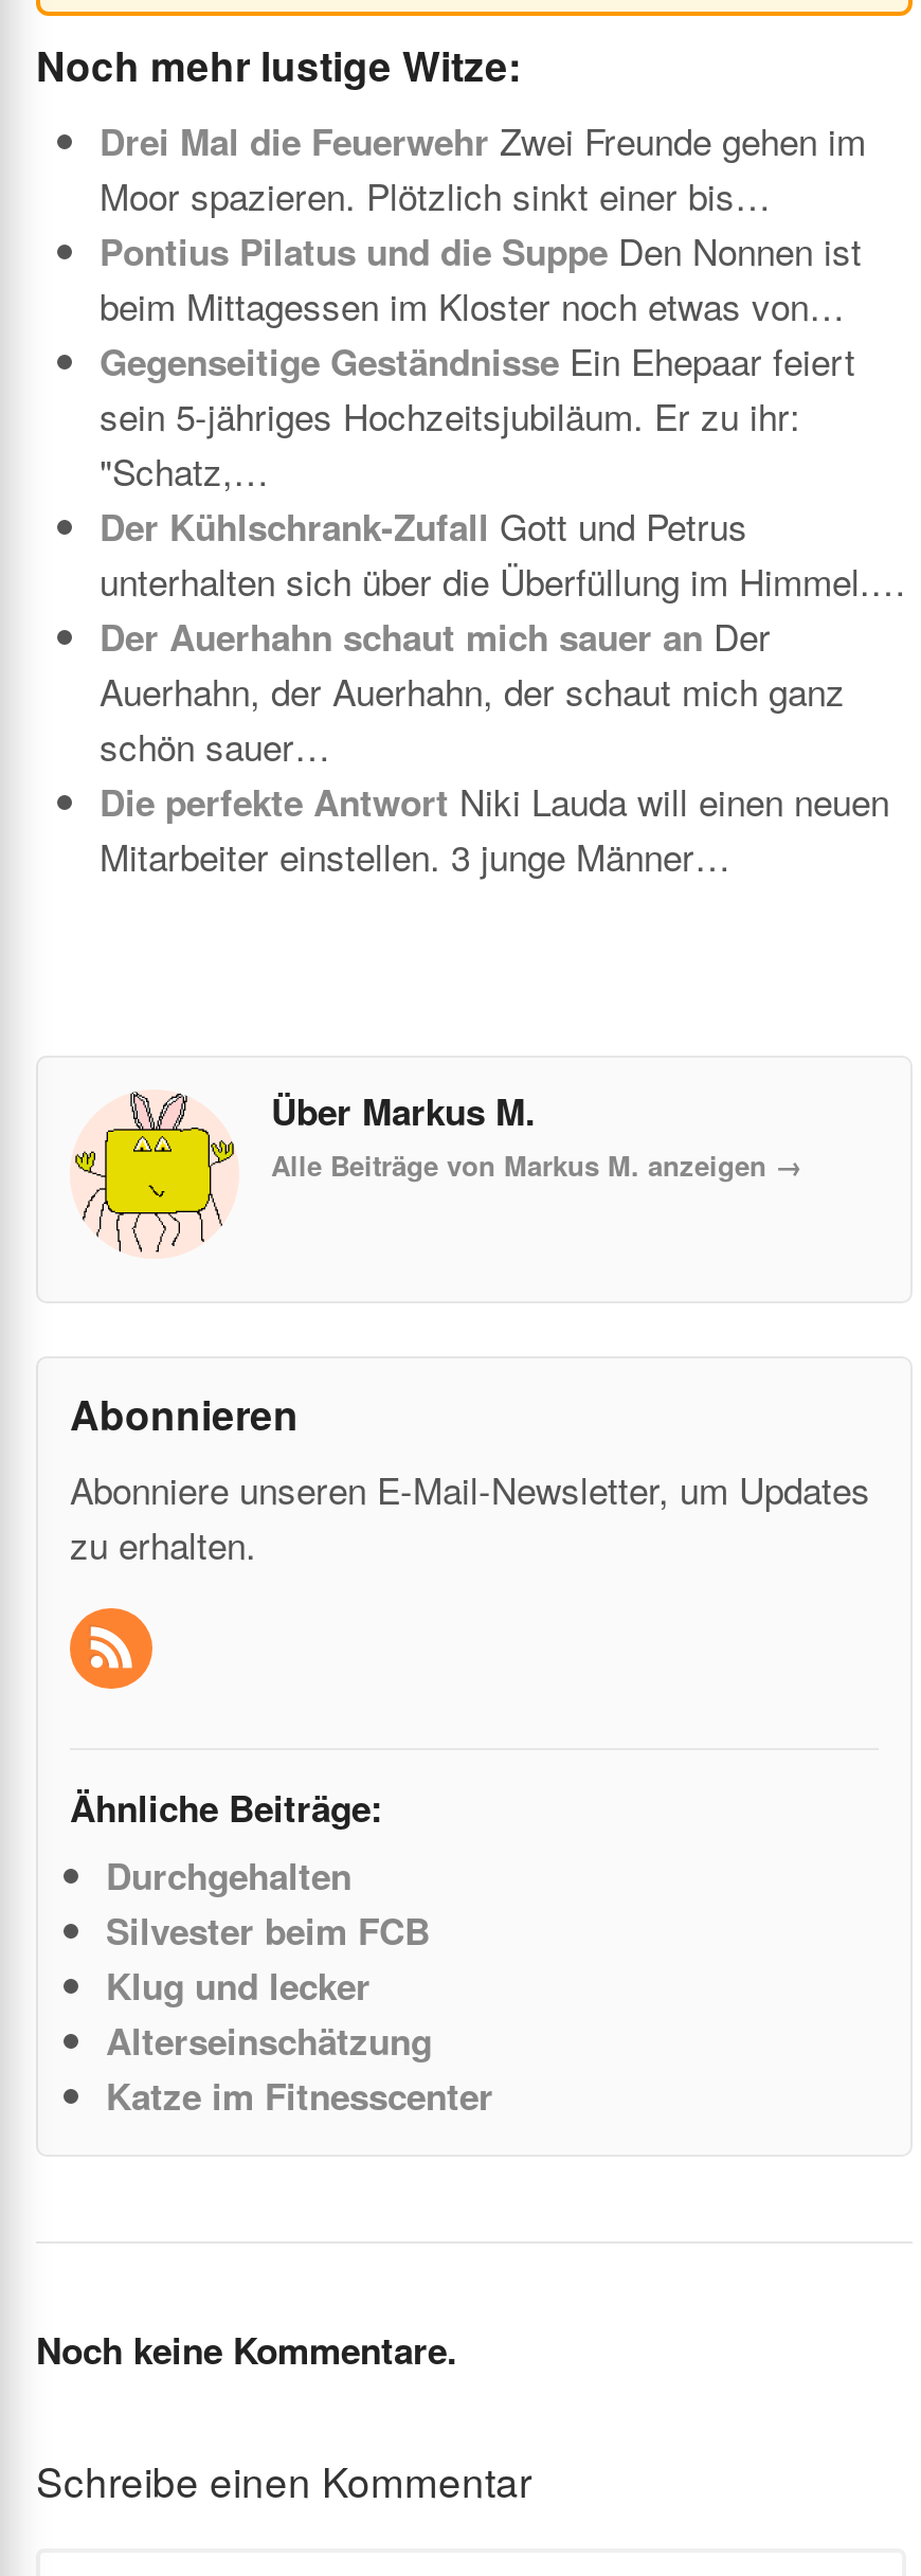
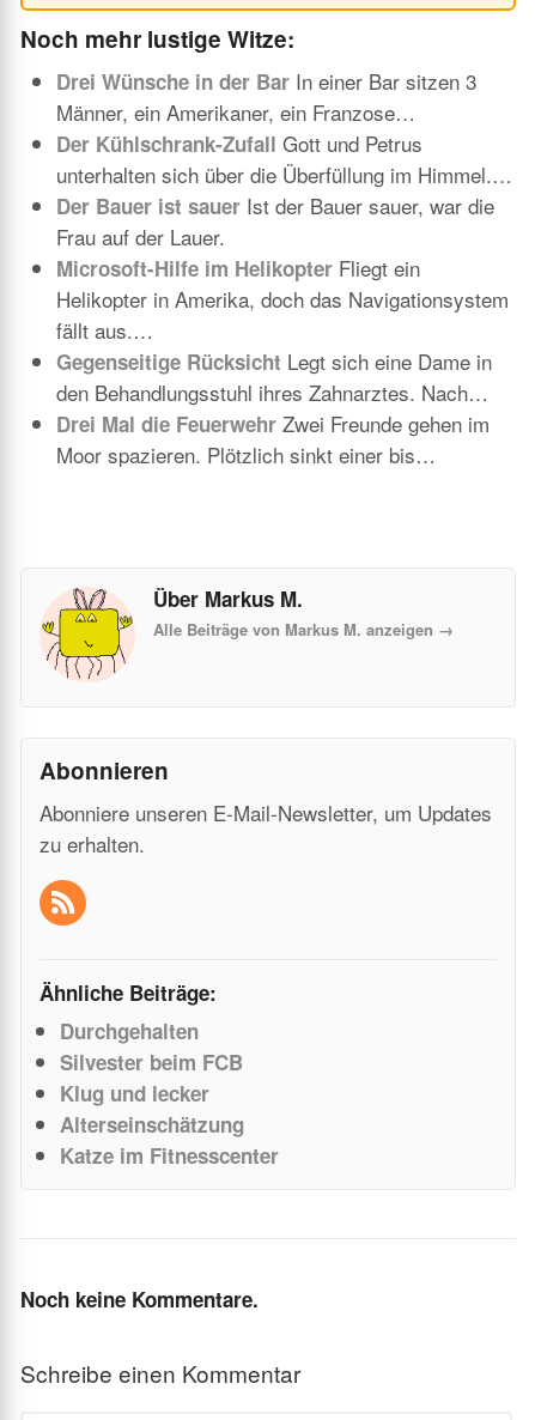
moved down: Drei Mal die Feuerwehr Zwei Freunde gehen im | Moor spazieren. Plötzlich sinkt einer bis…

- Pontius Pilatus und die Suppe Den Nonnen ist
- beim Mittagessen im Kloster noch etwas von…
- Gegenseitige Geständnisse Ein Ehepaar feiert
- sein 5-jähriges Hochzeitsjubiläum. Er zu ihr:
- "Schatz,…
+ Drei Wünsche in der Bar In einer Bar sitzen 3
+ Männer, ein Amerikaner, ein Franzose…

moved up: Der Kühlschrank-Zufall Gott und Petrus | unterhalten sich über die Überfüllung im Himmel.…

- Der Auerhahn schaut mich sauer an Der
- Auerhahn, der Auerhahn, der schaut mich ganz
- schön sauer…
- Die perfekte Antwort Niki Lauda will einen neuen
- Mitarbeiter einstellen. 3 junge Männer…
+ Der Bauer ist sauer Ist der Bauer sauer, war die
+ Frau auf der Lauer.
+ Microsoft-Hilfe im Helikopter Fliegt ein
+ Helikopter in Amerika, doch das Navigationsystem
+ fällt aus.…
+ Gegenseitige Rücksicht Legt sich eine Dame in
+ den Behandlungsstuhl ihres Zahnarztes. Nach…
